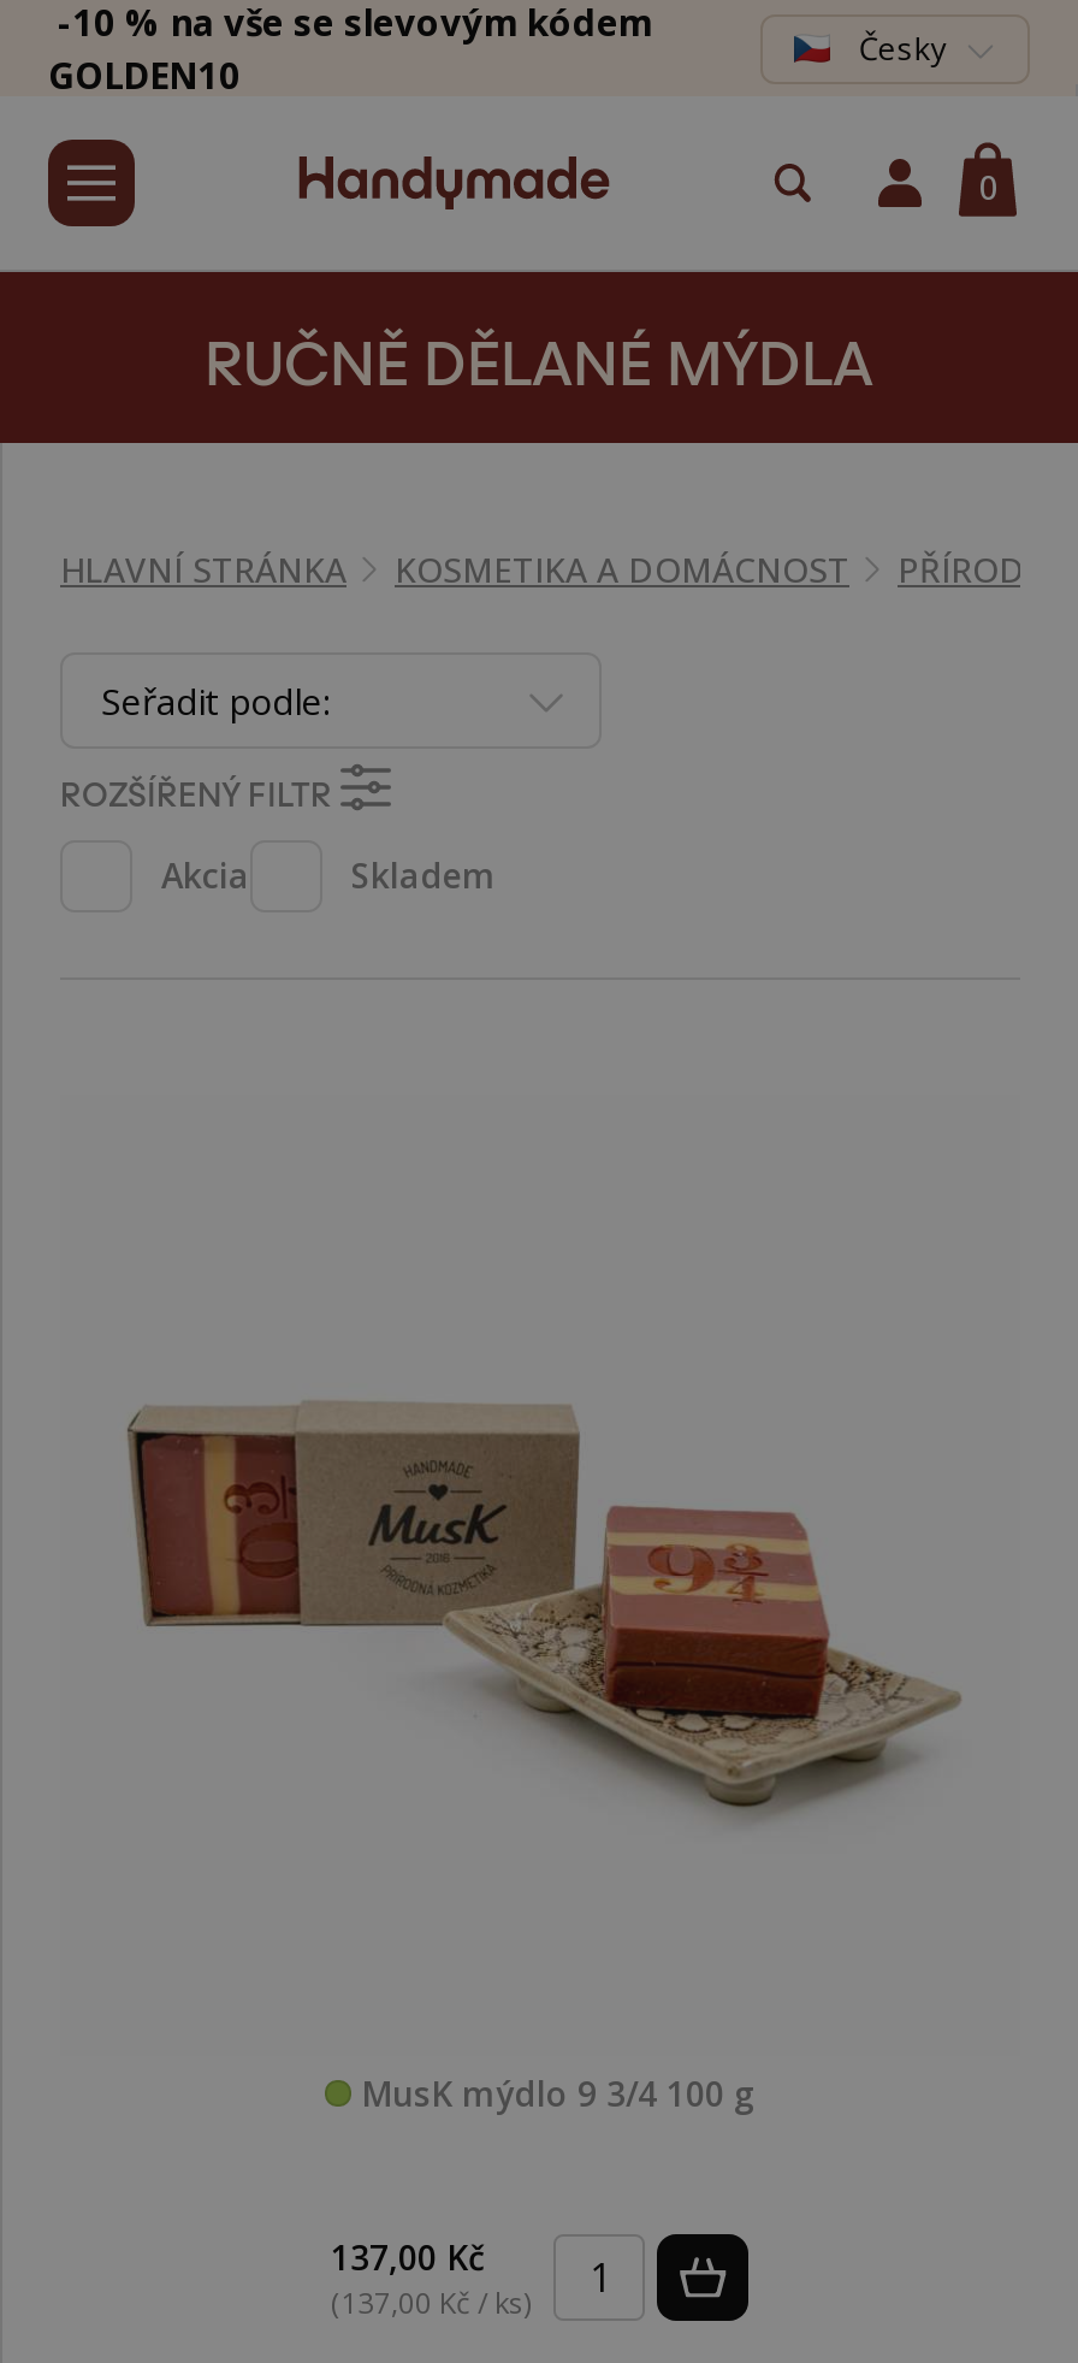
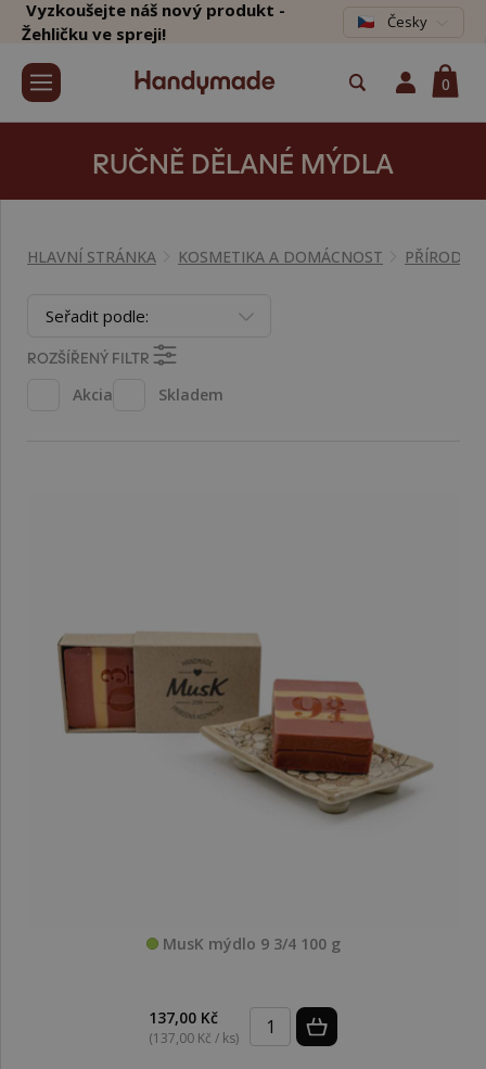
- -10 % na vše se slevovým kódem
- GOLDEN10
+ Vyzkoušejte náš nový produkt -
+ Žehličku ve spreji!
